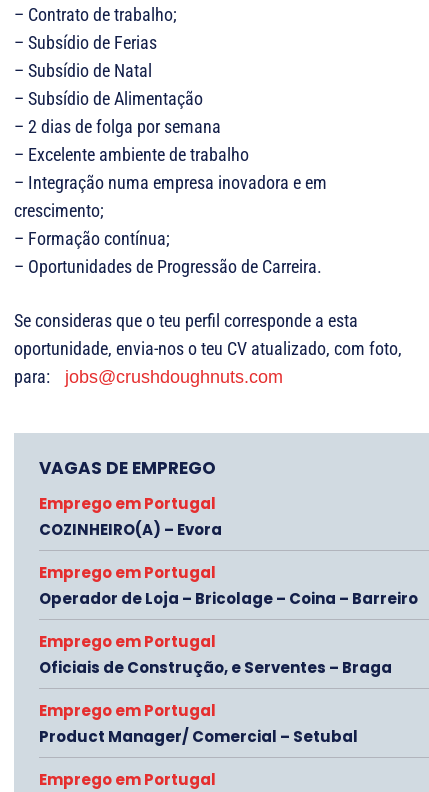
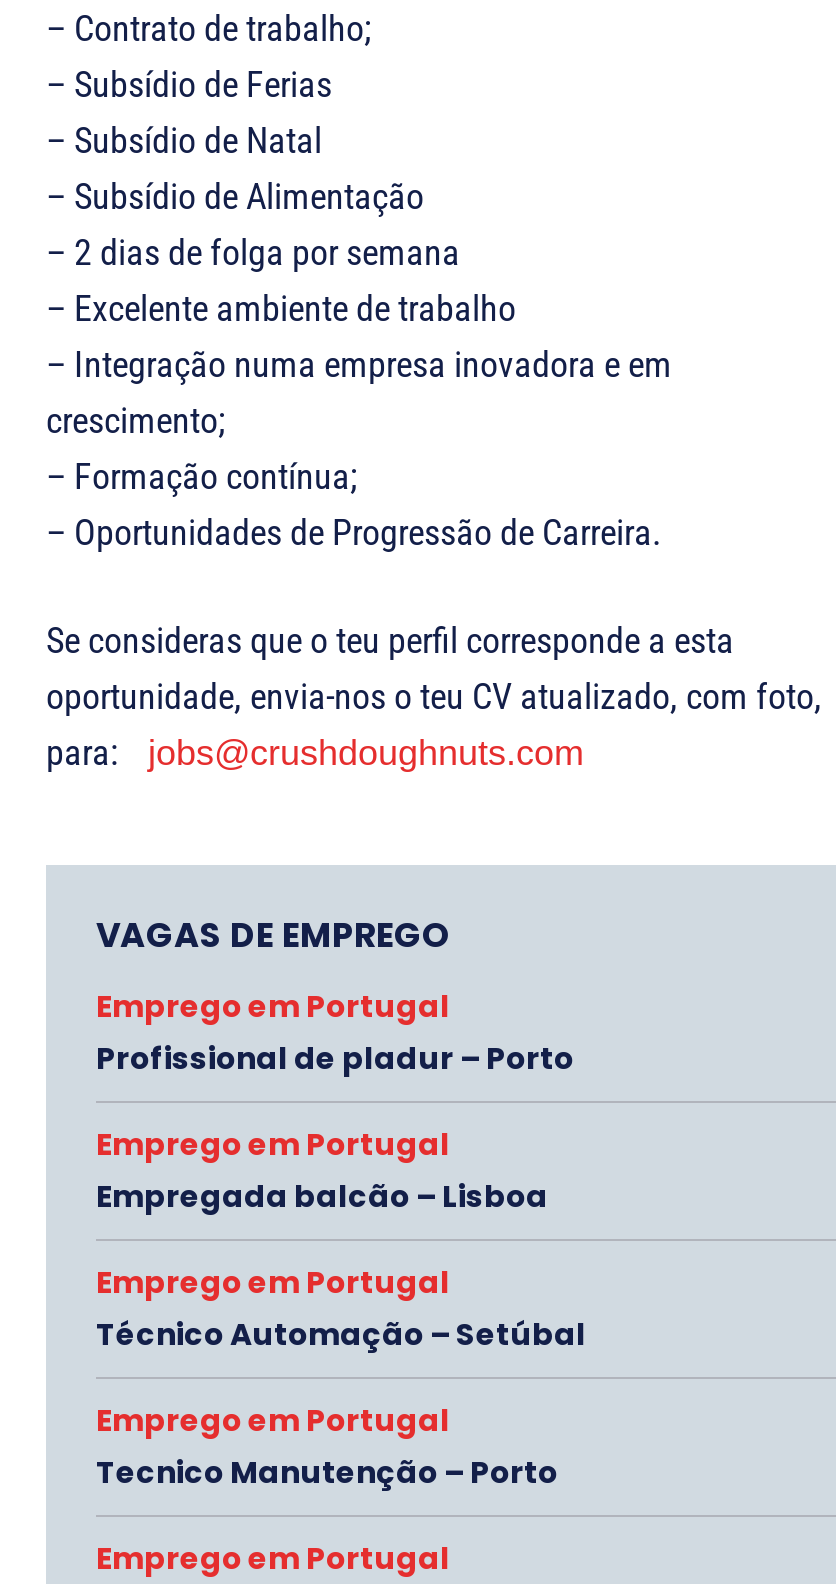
- COZINHEIRO(A) – Evora
+ Profissional de pladur – Porto

- Operador de Loja – Bricolage – Coina – Barreiro
+ Empregada balcão – Lisboa

- Oficiais de Construção, e Serventes – Braga
+ Técnico Automação – Setúbal

- Product Manager/ Comercial – Setubal
+ Tecnico Manutenção – Porto
